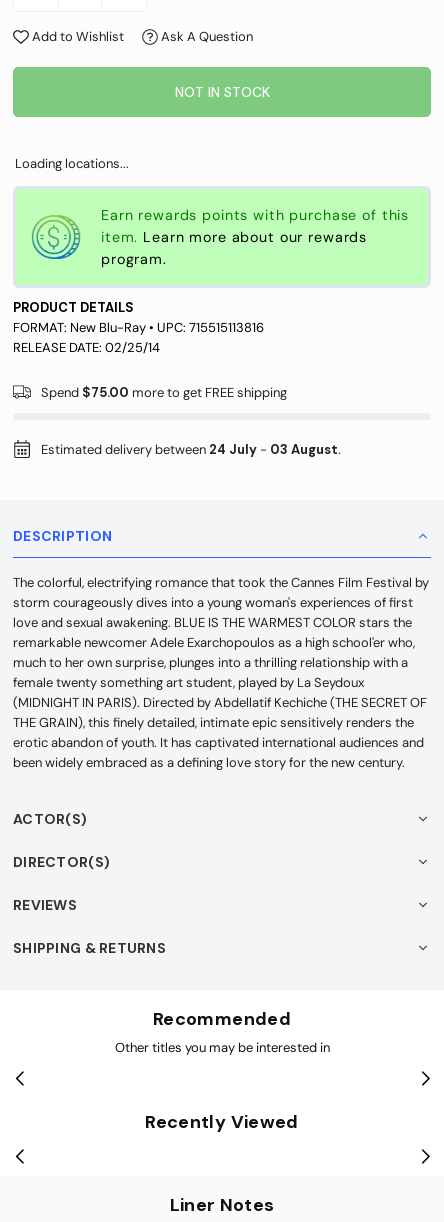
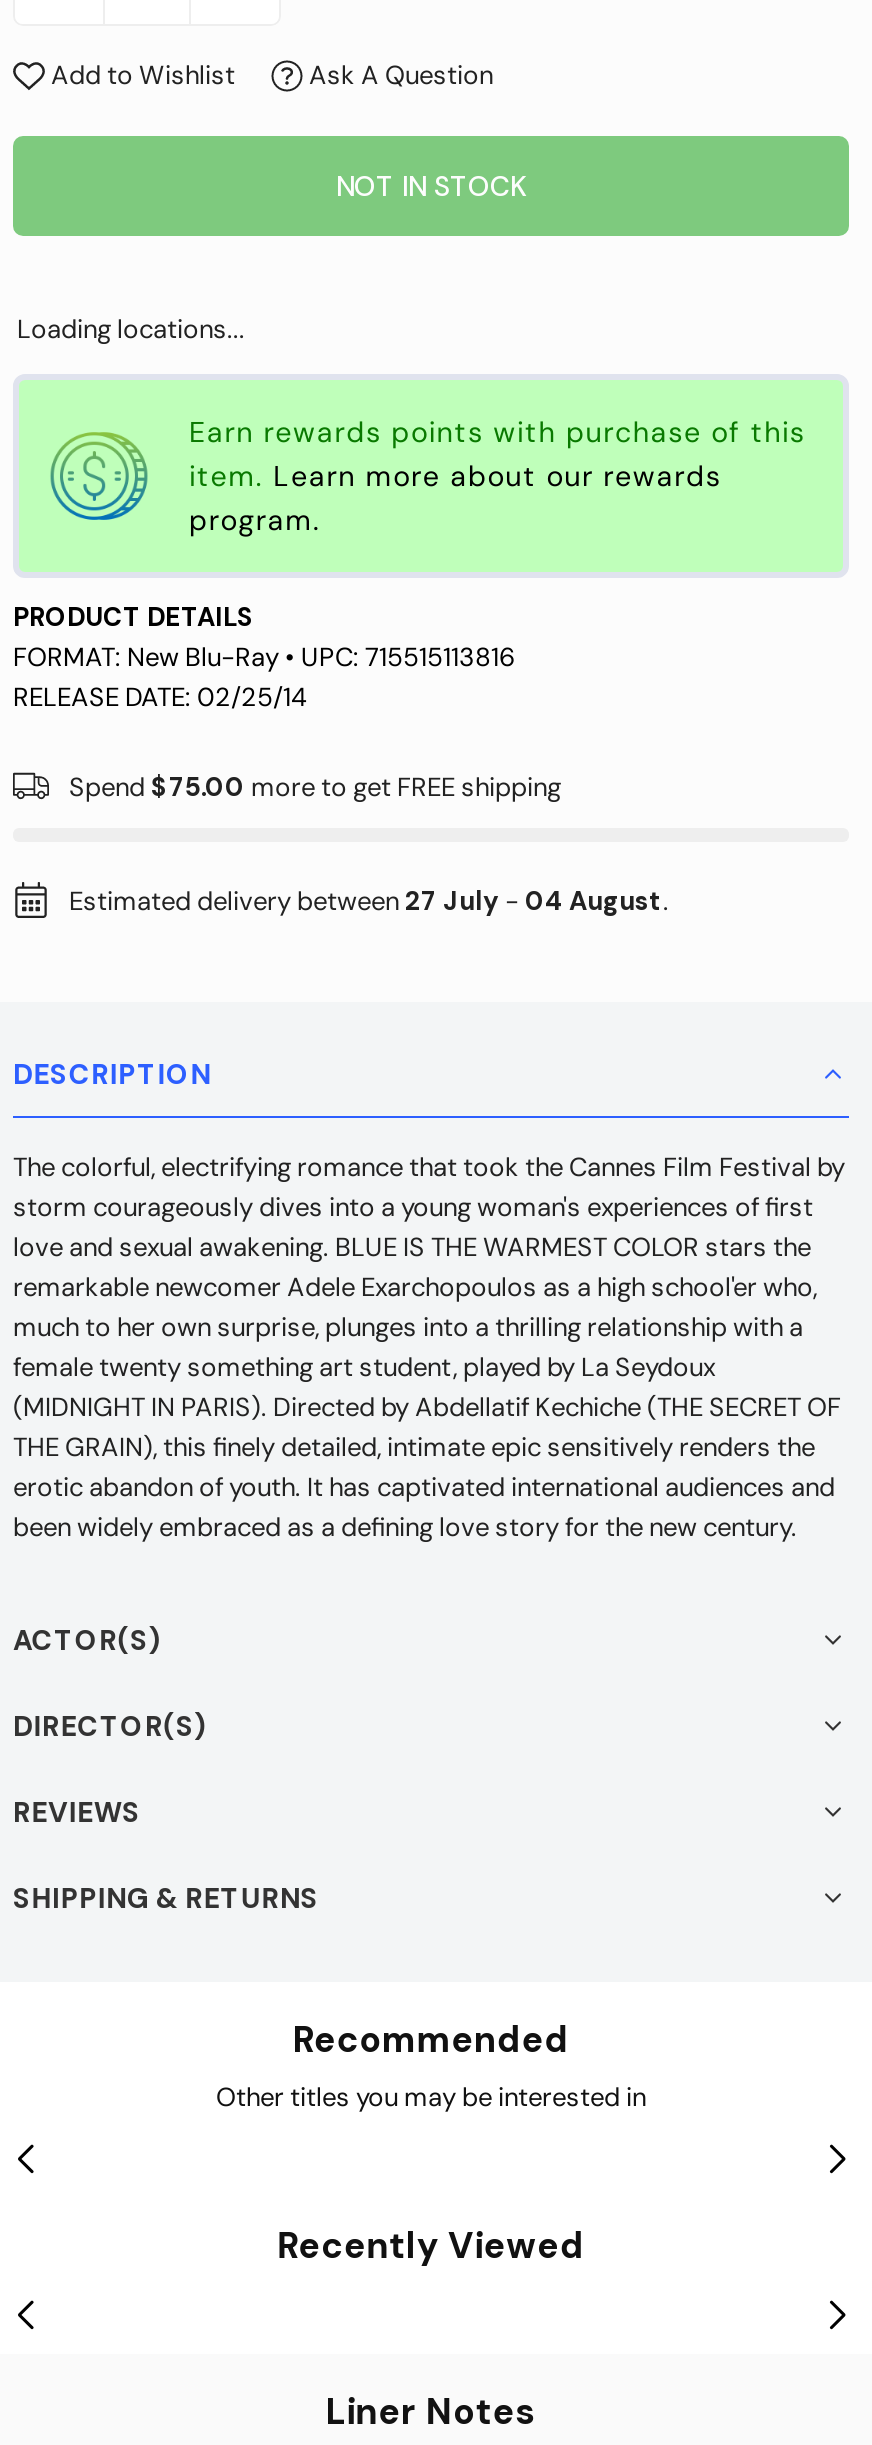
- Estimated delivery between 24 July - 03 August.
+ Estimated delivery between 27 July - 04 August.
